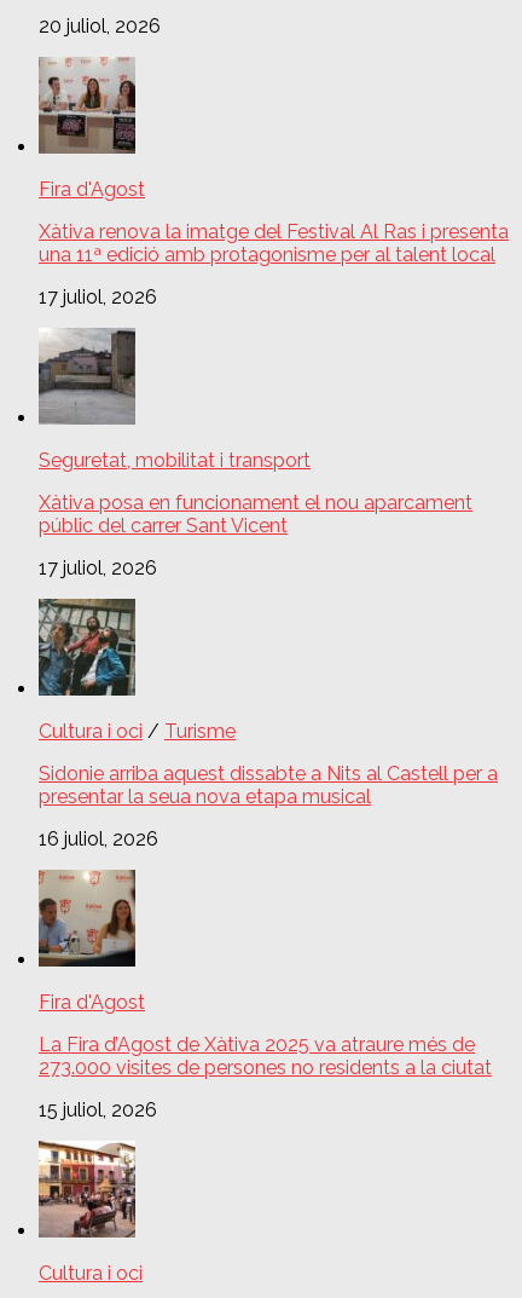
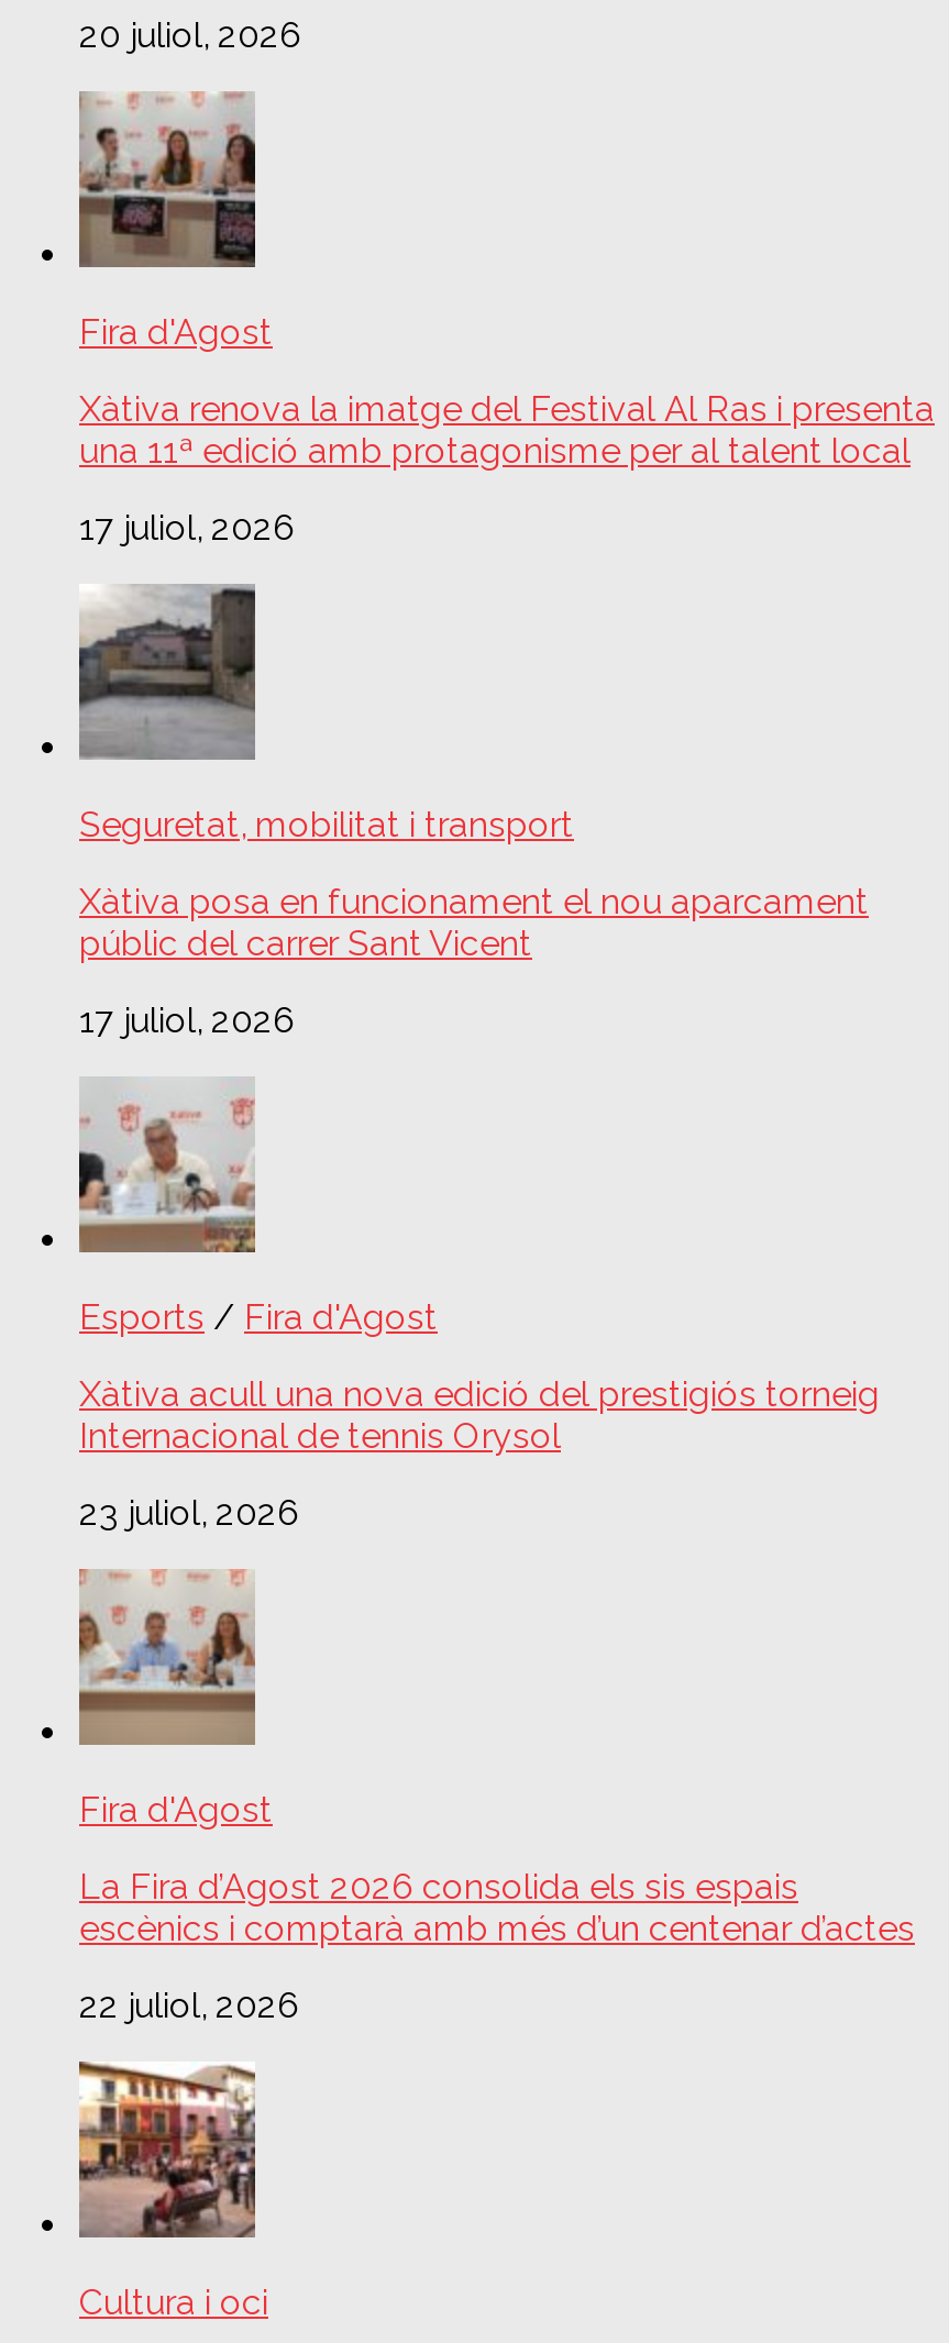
- [image]
- Cultura i oci / Turisme
+ [image]
+ Esports / Fira d'Agost

- Sidonie arriba aquest dissabte a Nits al Castell per a
- presentar la seua nova etapa musical
+ Xàtiva acull una nova edició del prestigiós torneig
+ Internacional de tennis Orysol

- 16 juliol, 2026
+ 23 juliol, 2026

- [image]
+ [image]

- La Fira d’Agost de Xàtiva 2025 va atraure més de
- 273.000 visites de persones no residents a la ciutat
+ La Fira d’Agost 2026 consolida els sis espais
+ escènics i comptarà amb més d’un centenar d’actes

- 15 juliol, 2026
+ 22 juliol, 2026
